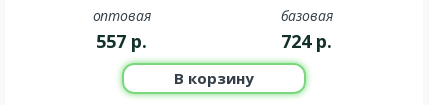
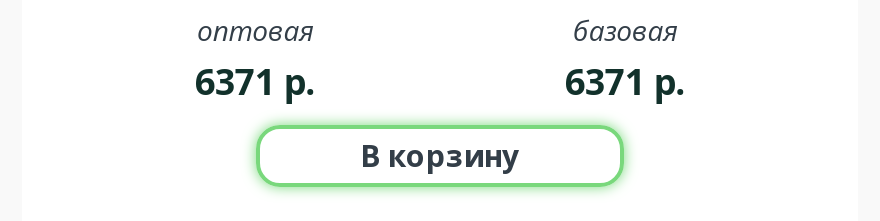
- 557 р.
+ 6371 р.

- 724 р.
+ 6371 р.
